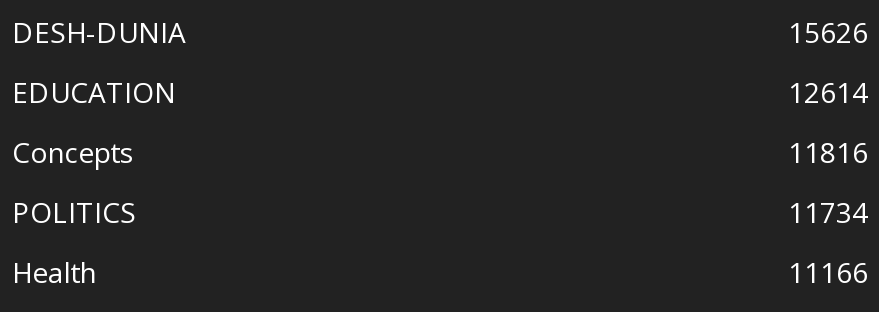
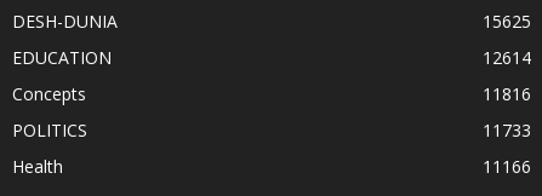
- 15626
+ 15625

- 11734
+ 11733
